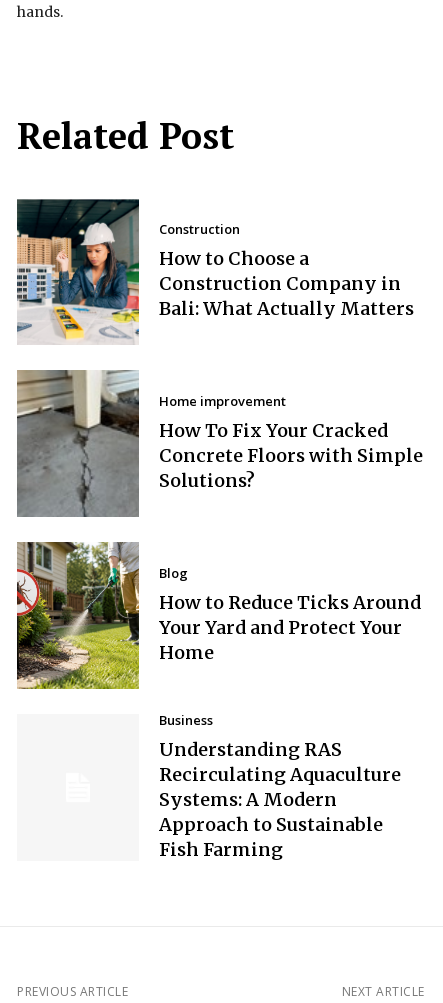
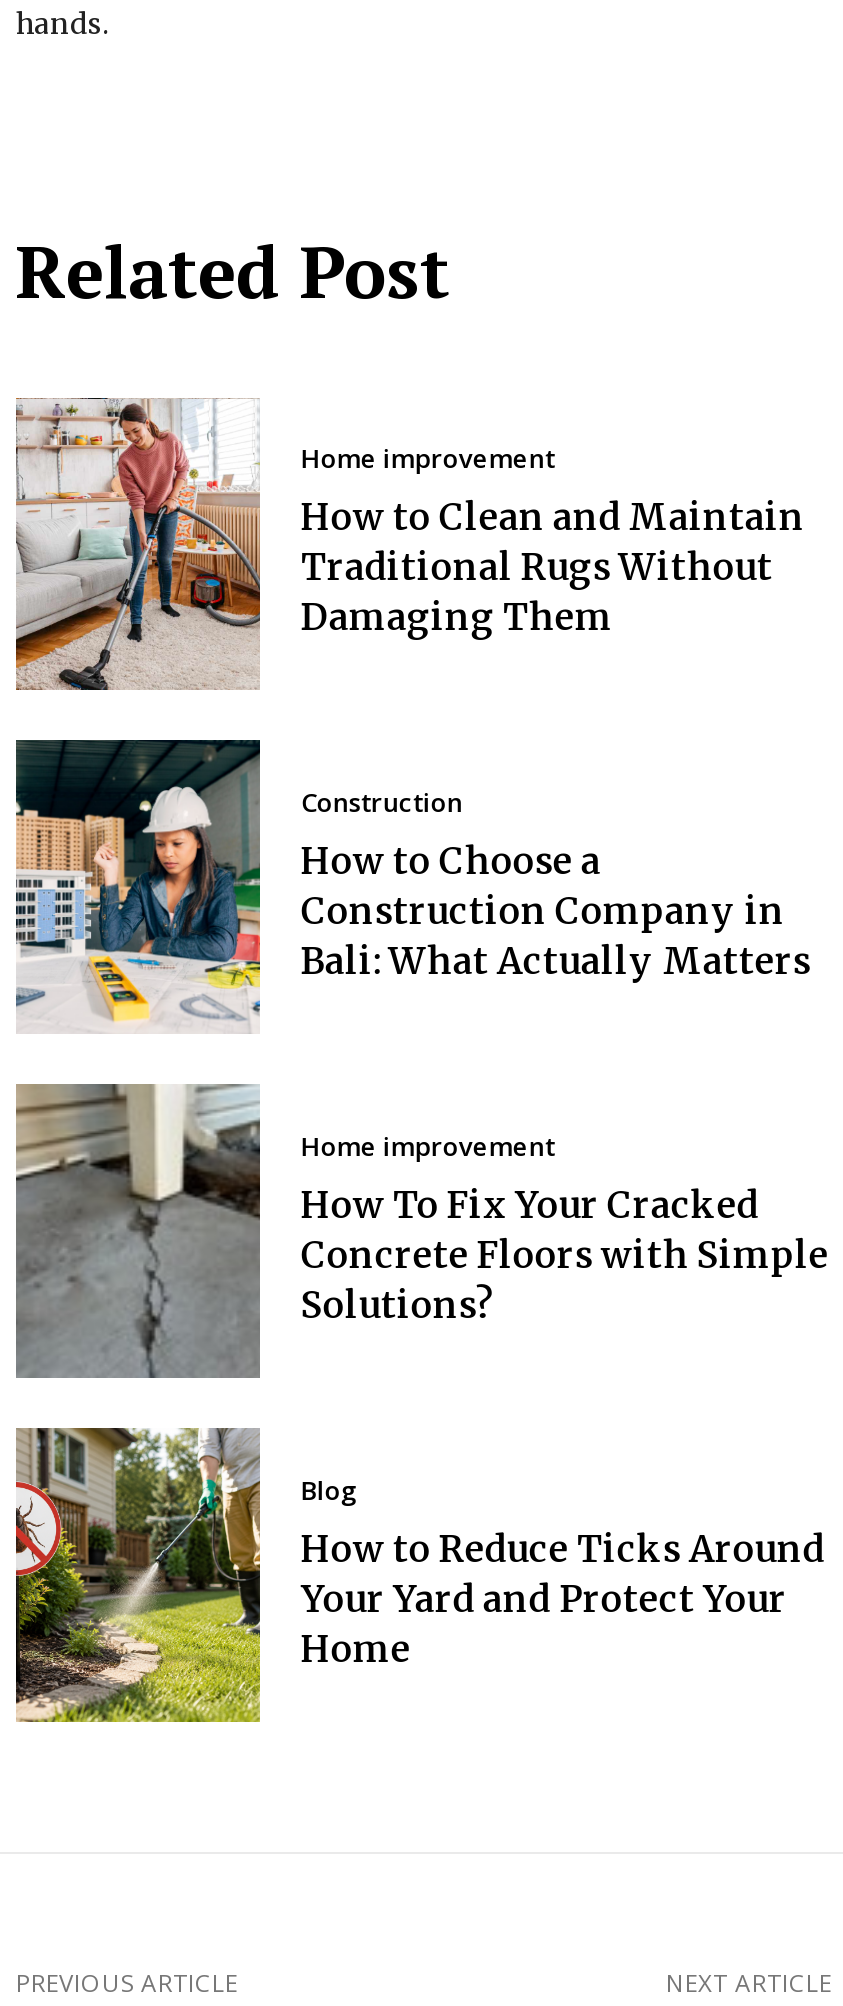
+ [image]
+ Home improvement
+ How to Clean and Maintain
+ Traditional Rugs Without
+ Damaging Them

moved down: [image] | Construction | How to Choose a | ... | Your Yard and Protect Your | Home

- Business
- Understanding RAS
- Recirculating Aquaculture
- Systems: A Modern
- Approach to Sustainable
- Fish Farming
